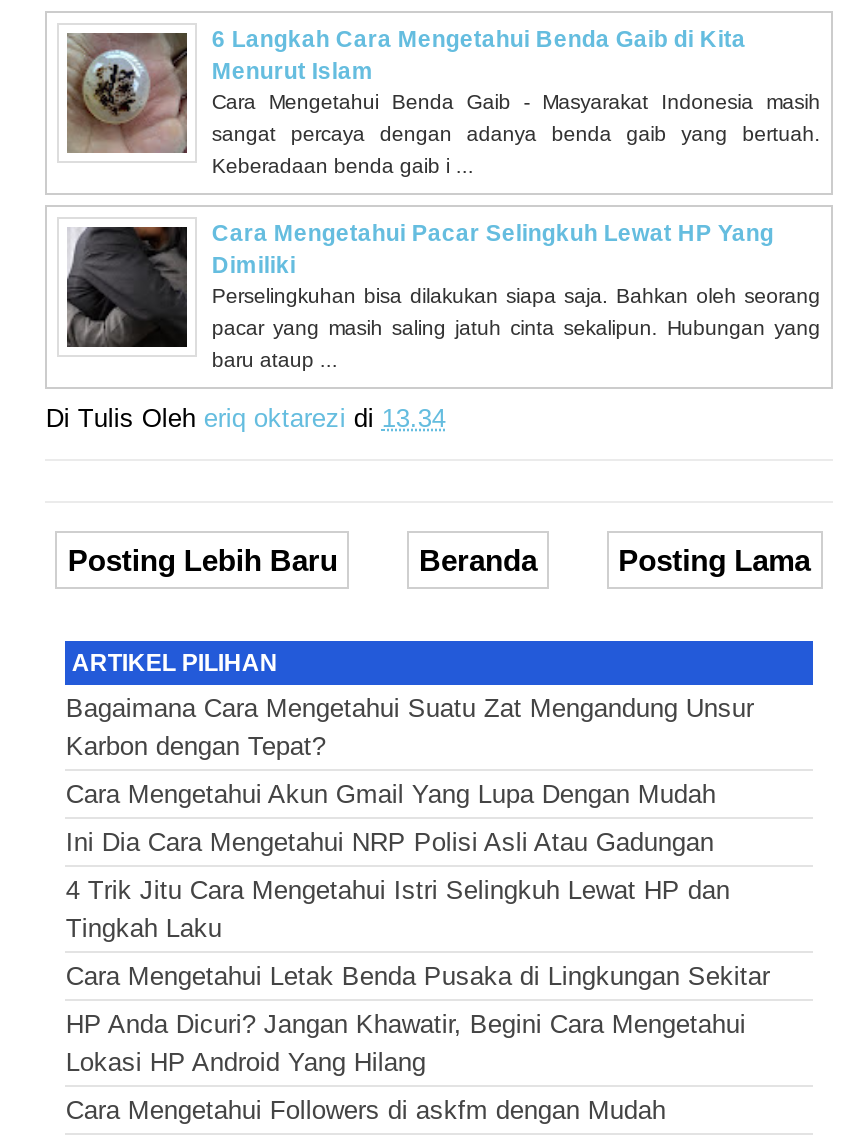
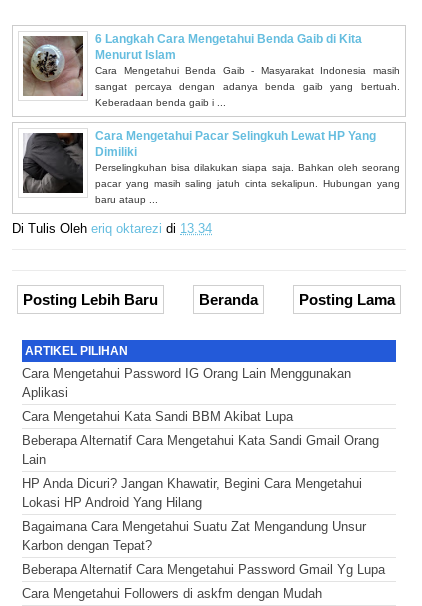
moved down: Bagaimana Cara Mengetahui Suatu Zat Mengandung Unsur | Karbon dengan Tepat?

- Cara Mengetahui Akun Gmail Yang Lupa Dengan Mudah
- Ini Dia Cara Mengetahui NRP Polisi Asli Atau Gadungan
- 4 Trik Jitu Cara Mengetahui Istri Selingkuh Lewat HP dan
- Tingkah Laku
- Cara Mengetahui Letak Benda Pusaka di Lingkungan Sekitar
+ Cara Mengetahui Password IG Orang Lain Menggunakan
+ Aplikasi
+ Cara Mengetahui Kata Sandi BBM Akibat Lupa
+ Beberapa Alternatif Cara Mengetahui Kata Sandi Gmail Orang
+ Lain

moved up: HP Anda Dicuri? Jangan Khawatir, Begini Cara Mengetahui | Lokasi HP Android Yang Hilang

+ Beberapa Alternatif Cara Mengetahui Password Gmail Yg Lupa
